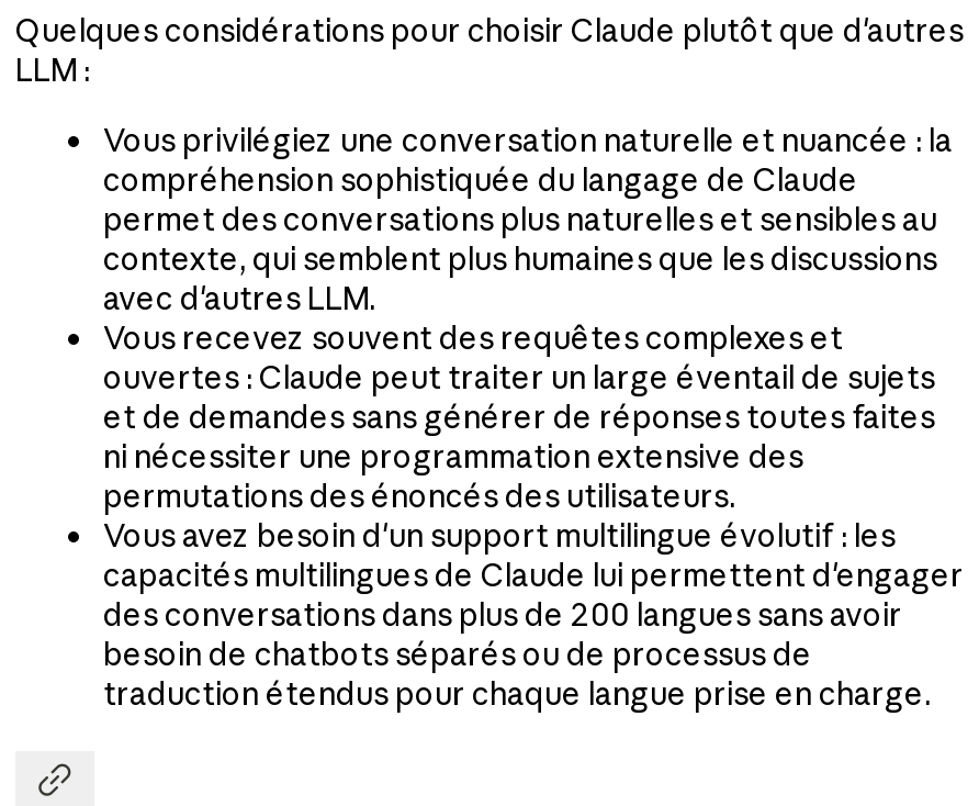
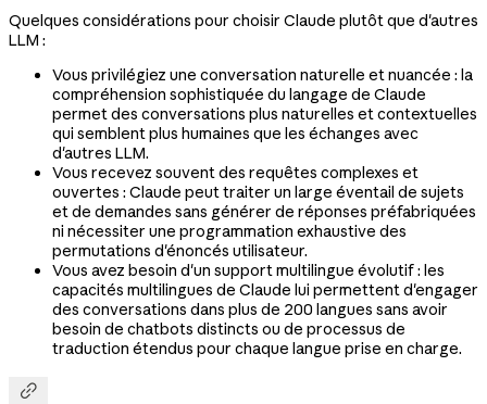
- permet des conversations plus naturelles et sensibles au
- contexte, qui semblent plus humaines que les discussions
- avec d'autres LLM.
+ permet des conversations plus naturelles et contextuelles
+ qui semblent plus humaines que les échanges avec
+ d'autres LLM.

- et de demandes sans générer de réponses toutes faites
- ni nécessiter une programmation extensive des
- permutations des énoncés des utilisateurs.
+ et de demandes sans générer de réponses préfabriquées
+ ni nécessiter une programmation exhaustive des
+ permutations d'énoncés utilisateur.

- besoin de chatbots séparés ou de processus de
+ besoin de chatbots distincts ou de processus de
